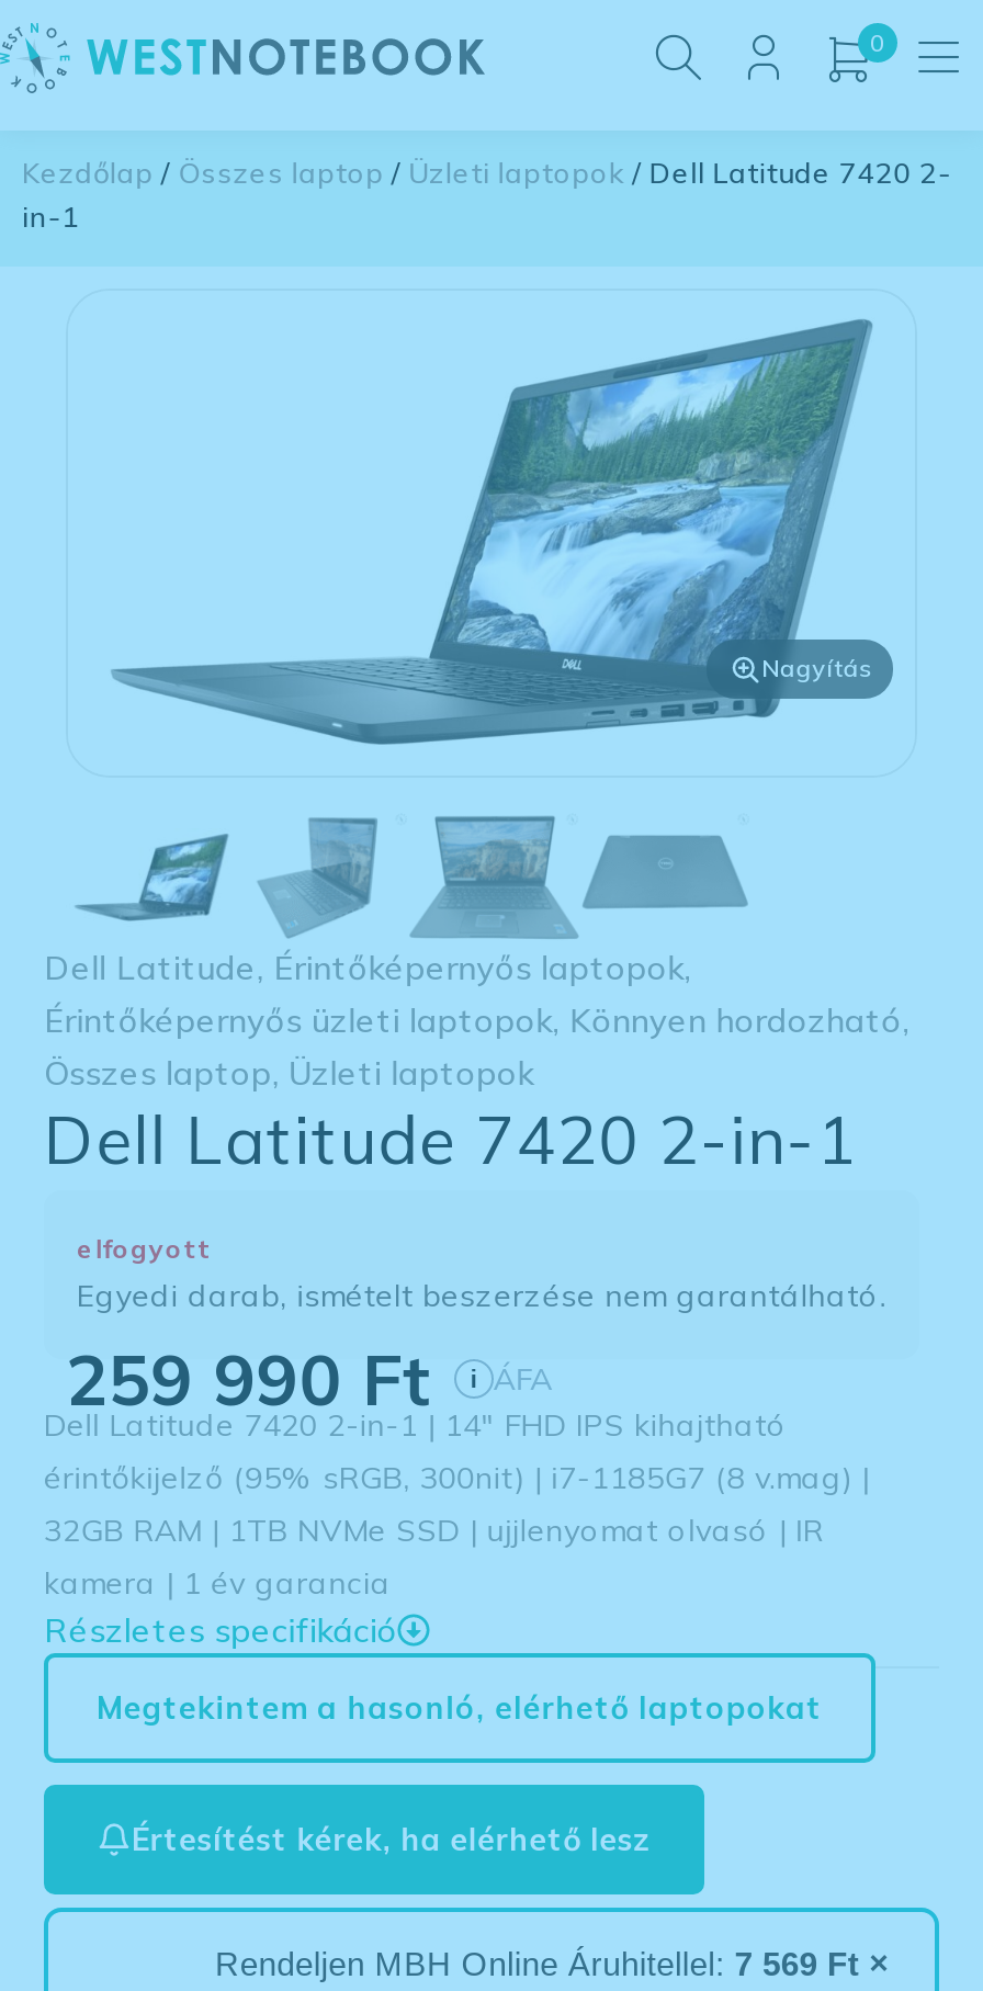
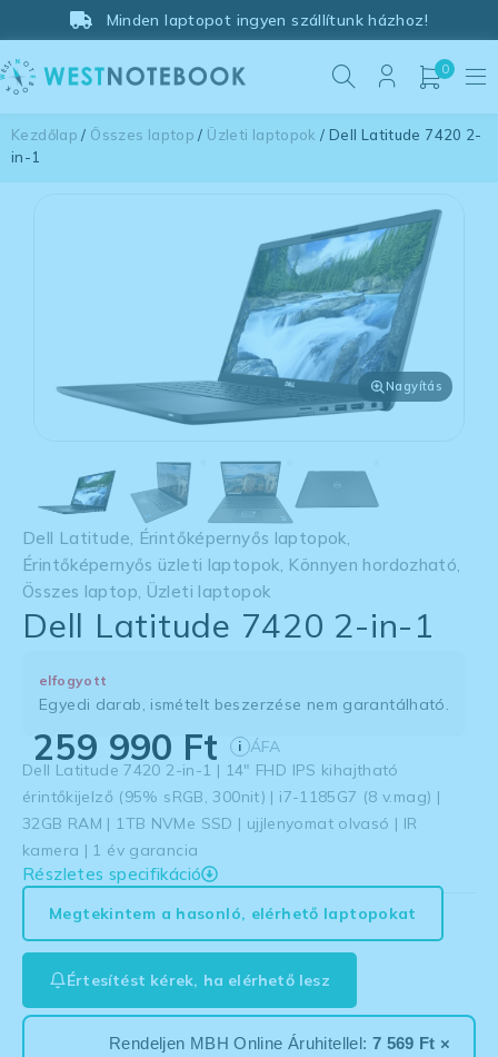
+ Minden laptopot ingyen szállítunk házhoz!
